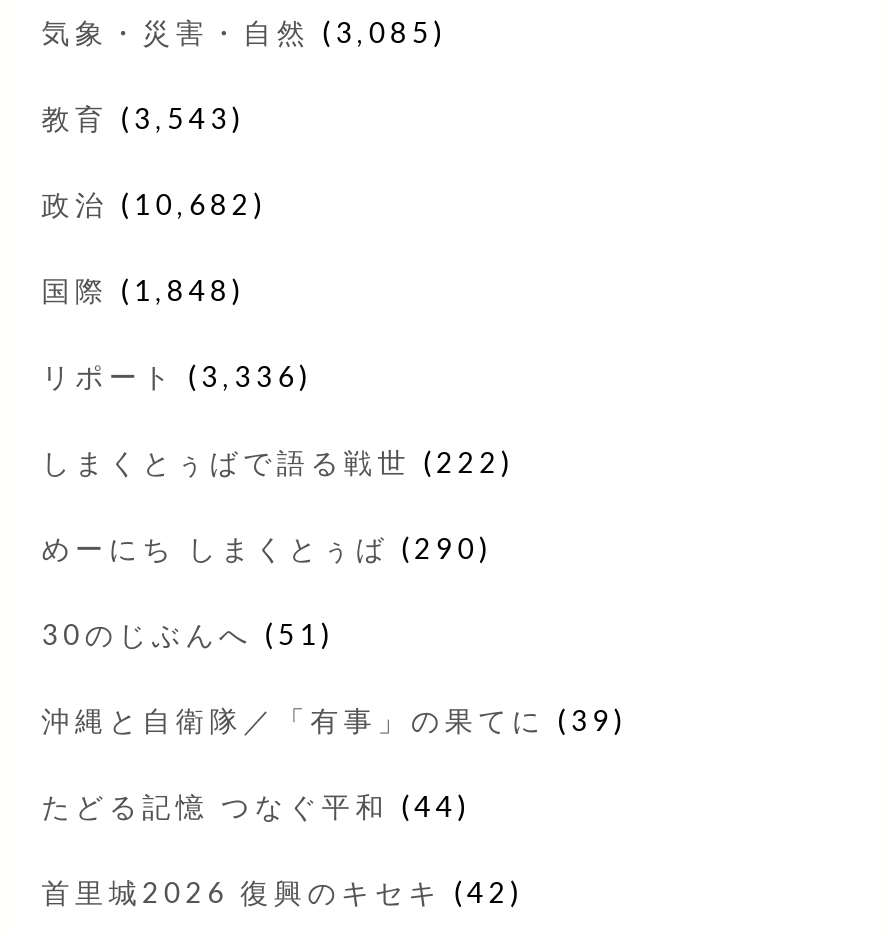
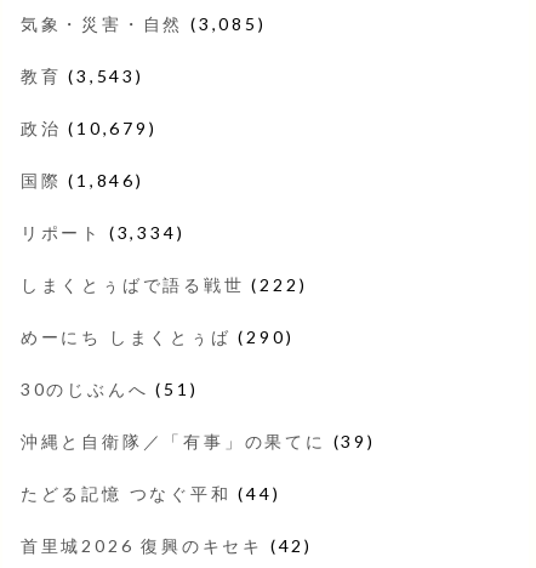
- 政治(10,682)
+ 政治(10,679)

- 国際(1,848)
+ 国際(1,846)

- リポート(3,336)
+ リポート(3,334)
